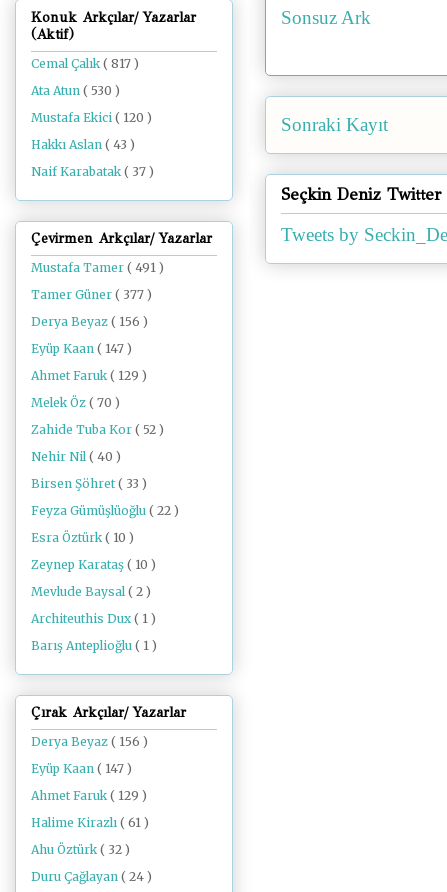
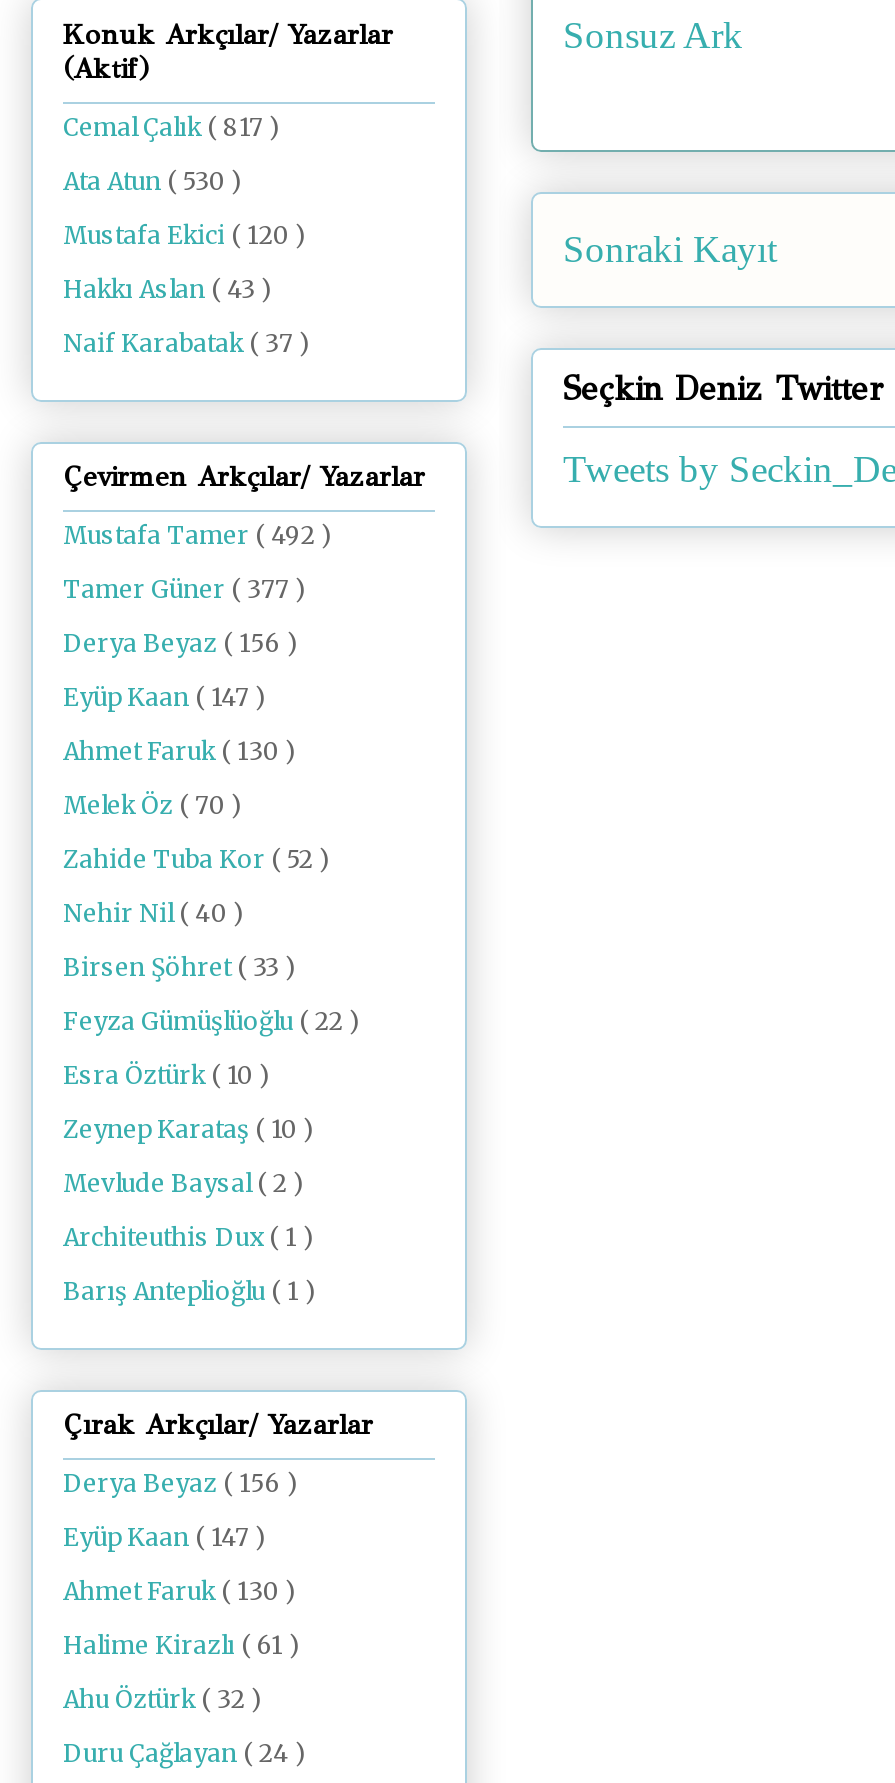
- Mustafa Tamer ( 491 )
+ Mustafa Tamer ( 492 )

- Ahmet Faruk ( 129 )
+ Ahmet Faruk ( 130 )

- Ahmet Faruk ( 129 )
+ Ahmet Faruk ( 130 )
